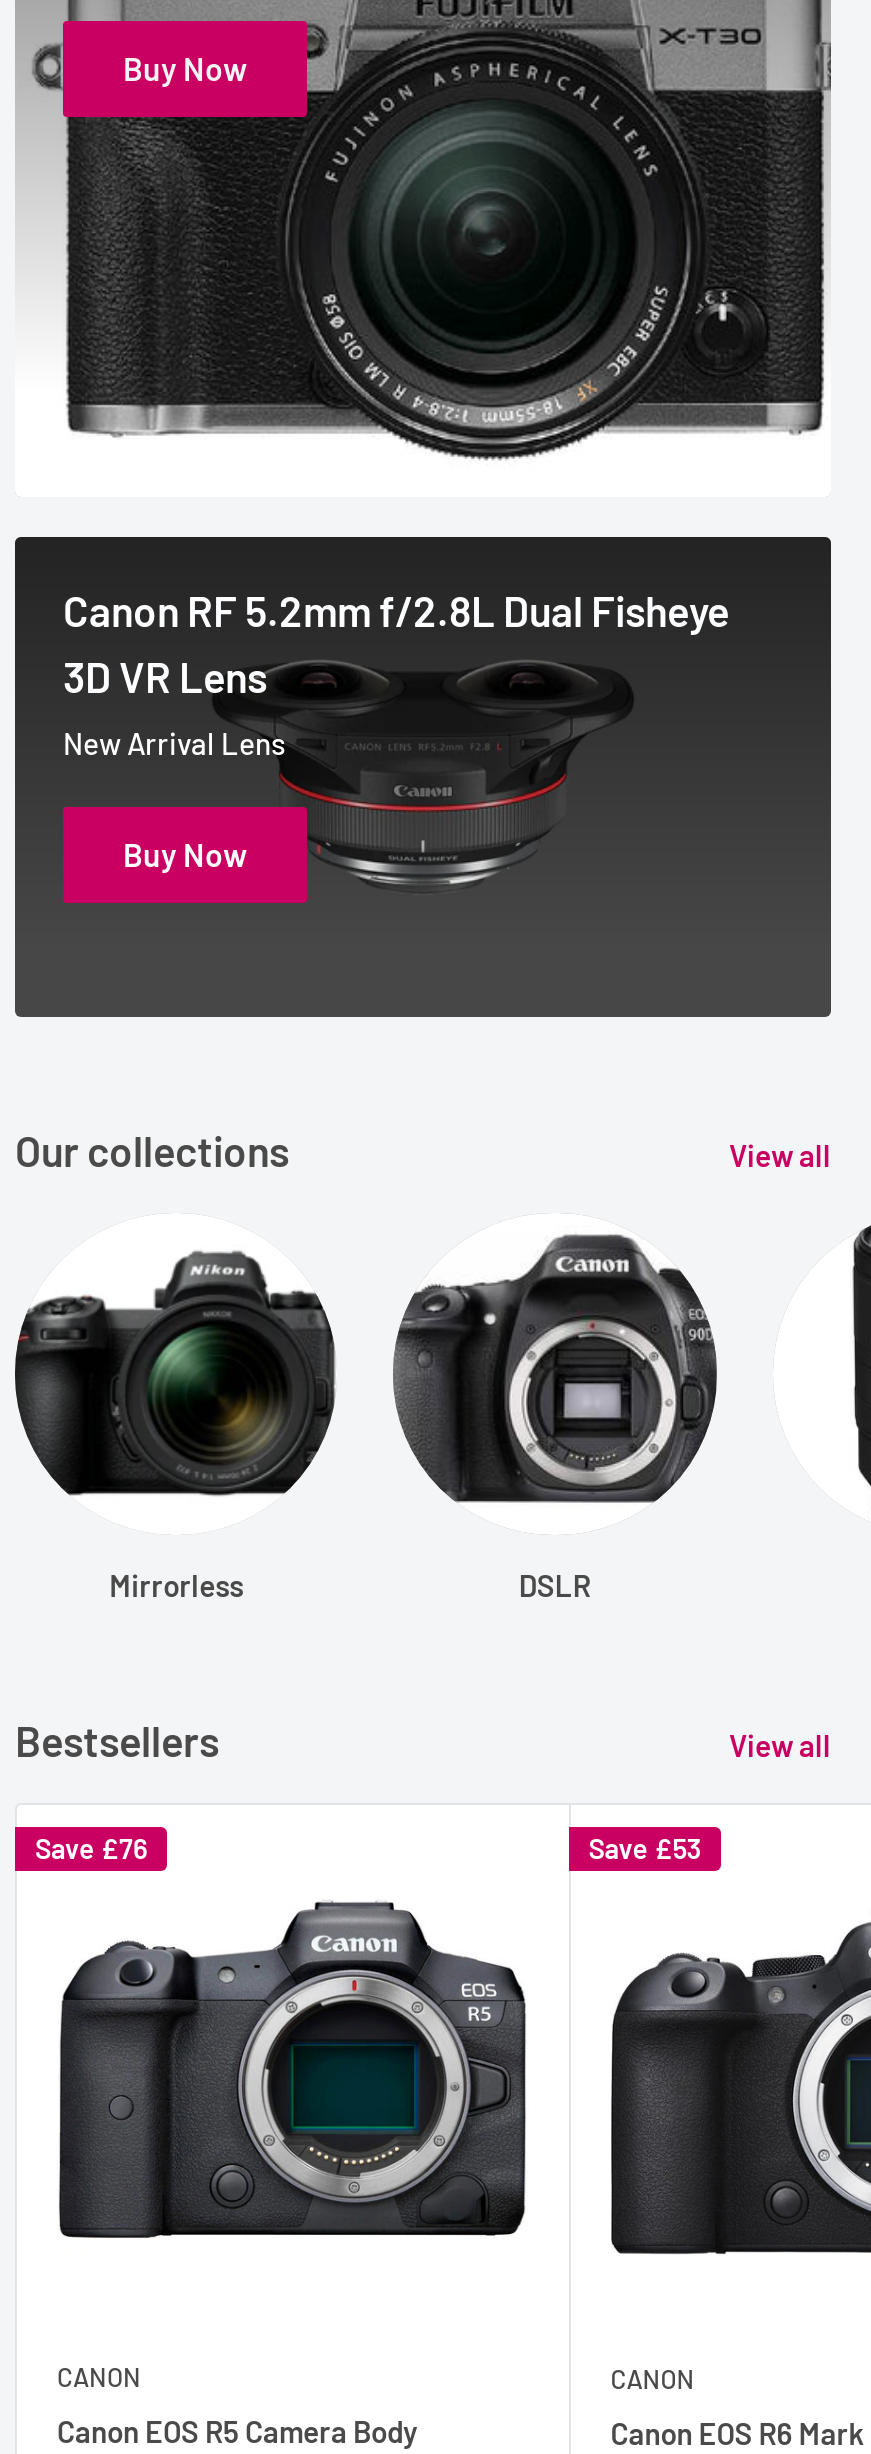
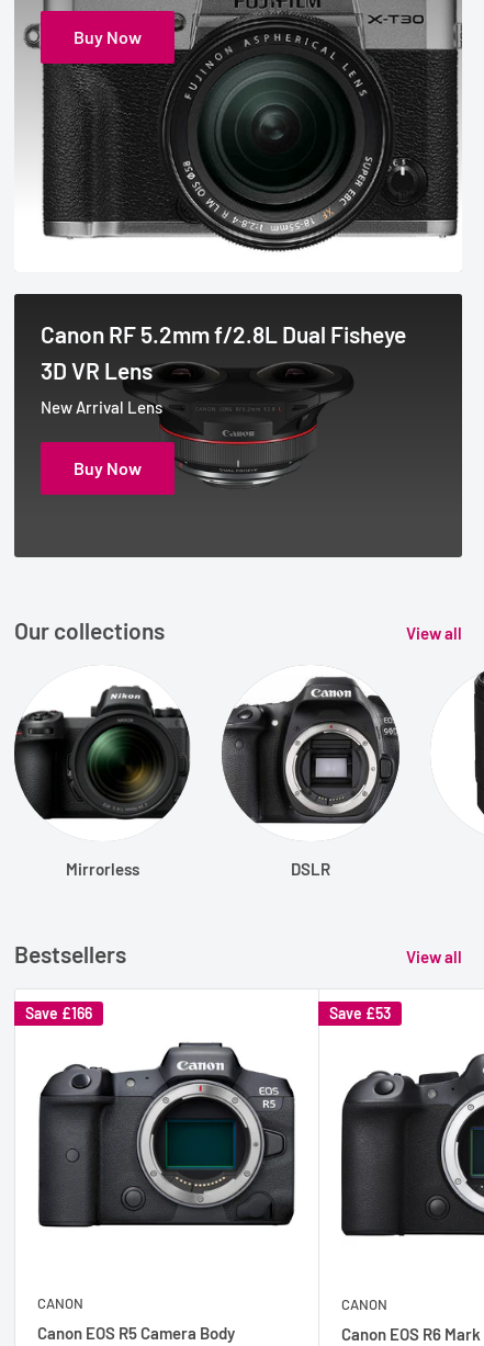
- Save £76
+ Save £166
